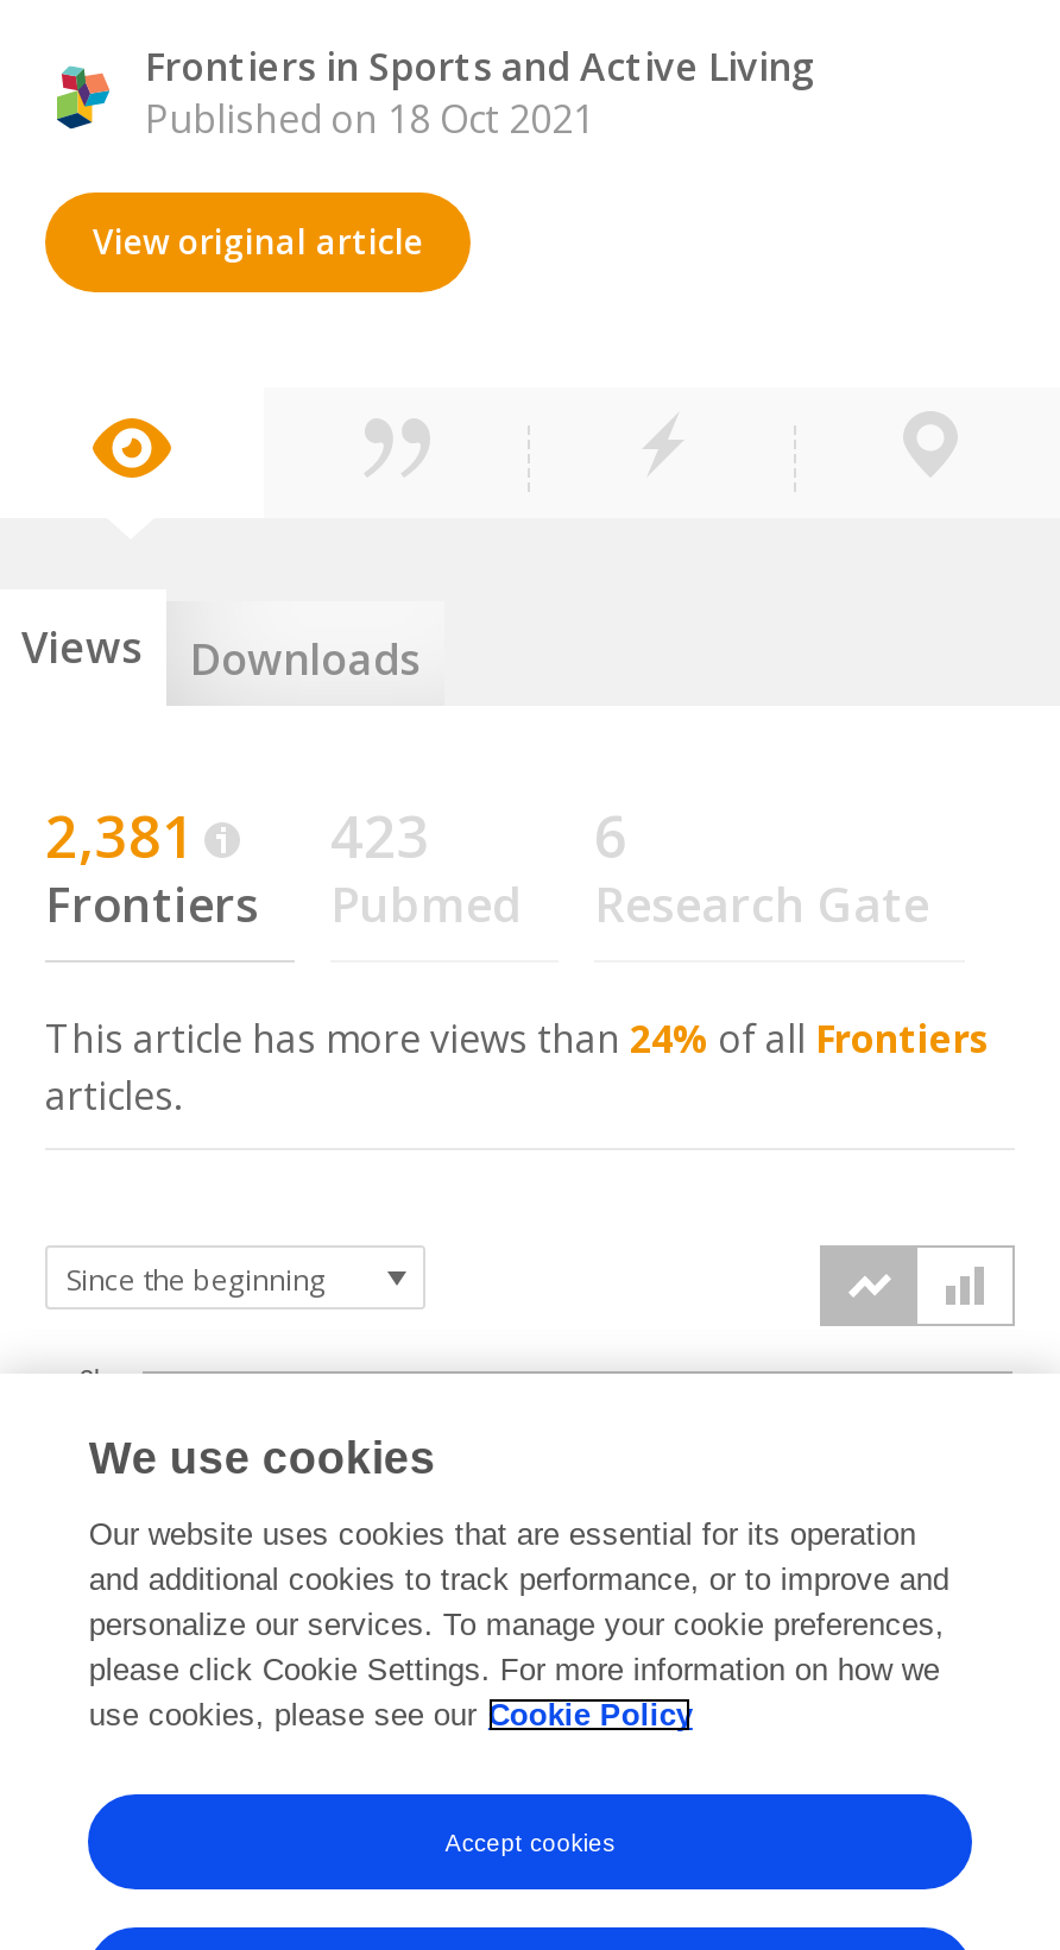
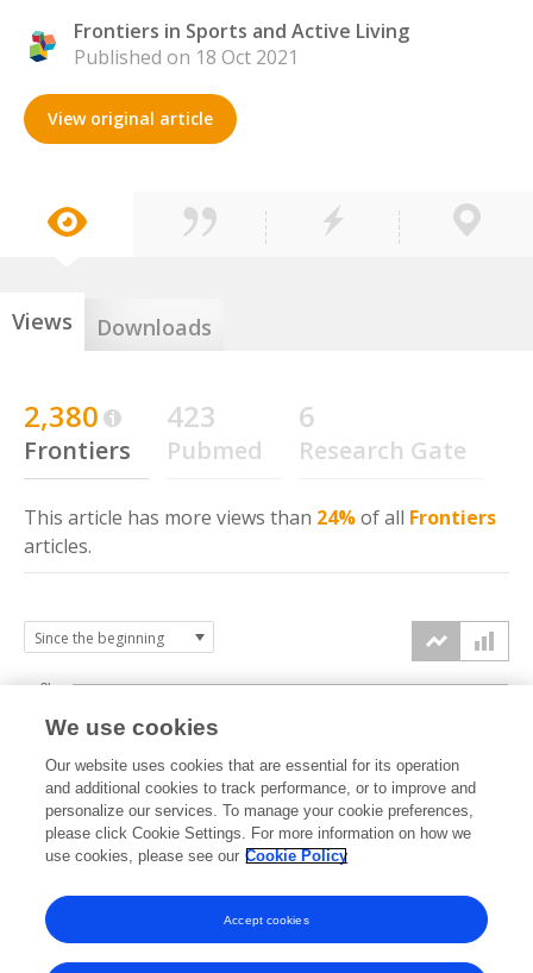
- 2,381
+ 2,380
